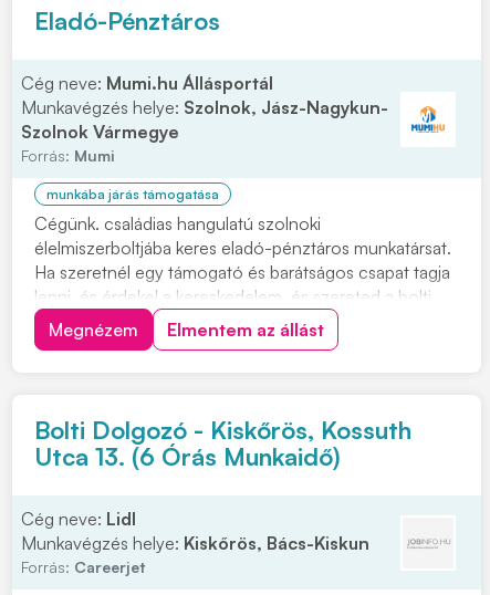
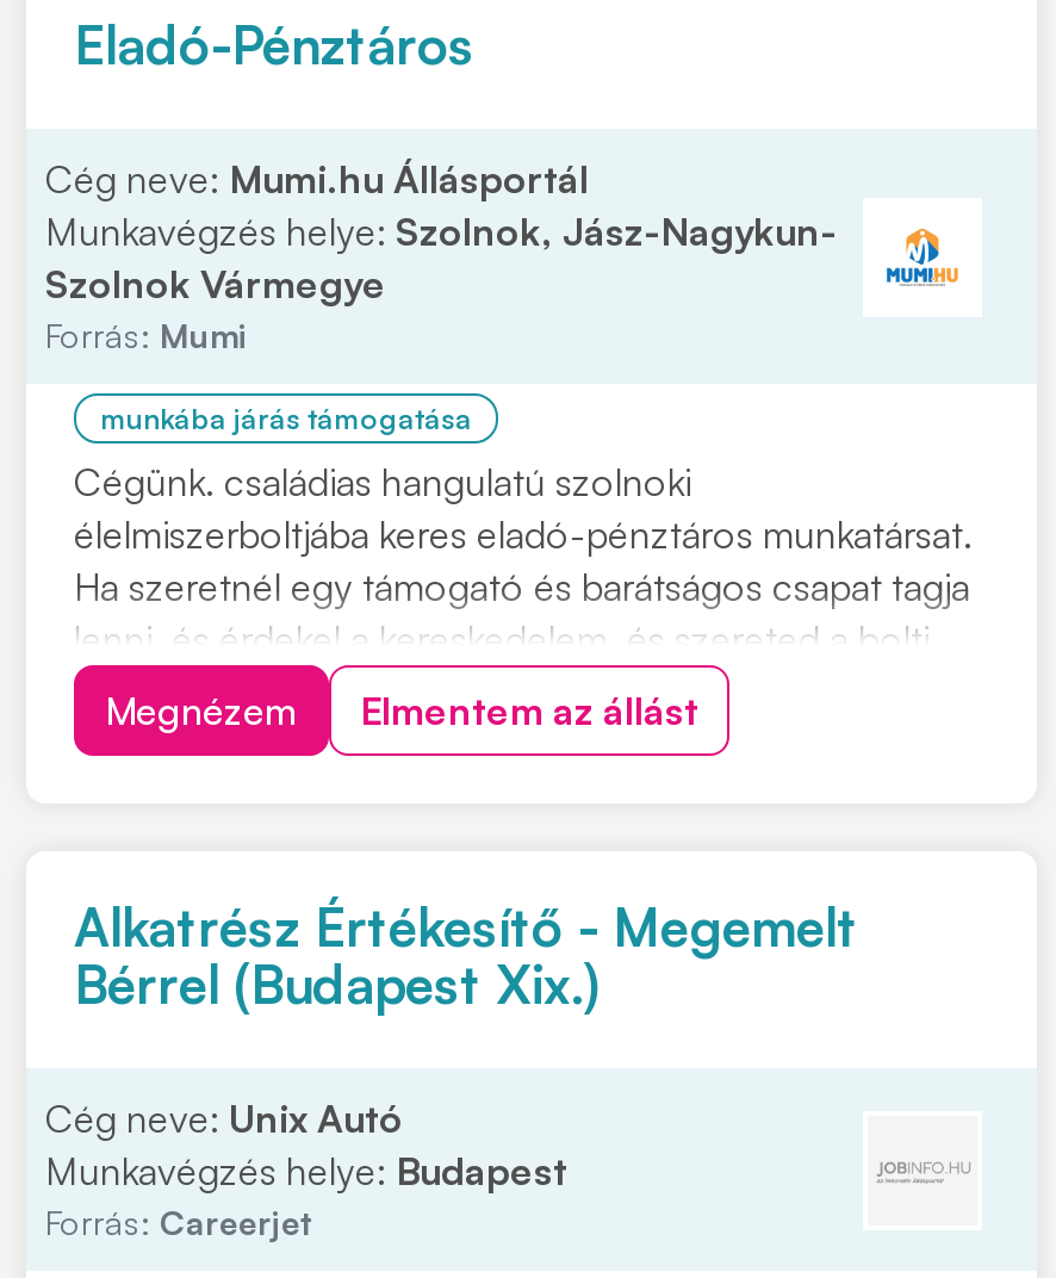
- Bolti Dolgozó - Kiskőrös, Kossuth
- Utca 13. (6 Órás Munkaidő)
+ Alkatrész Értékesítő - Megemelt
+ Bérrel (Budapest Xix.)

- Cég neve: Lidl
- Munkavégzés helye: Kiskőrös, Bács-Kiskun
+ Cég neve: Unix Autó
+ Munkavégzés helye: Budapest
